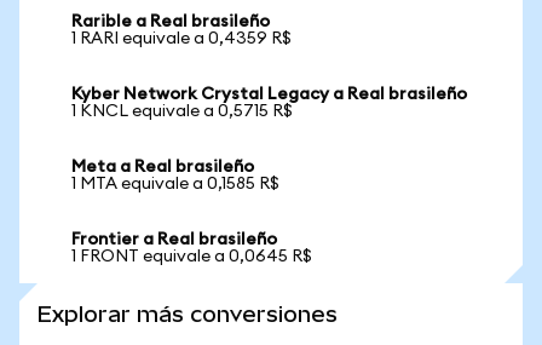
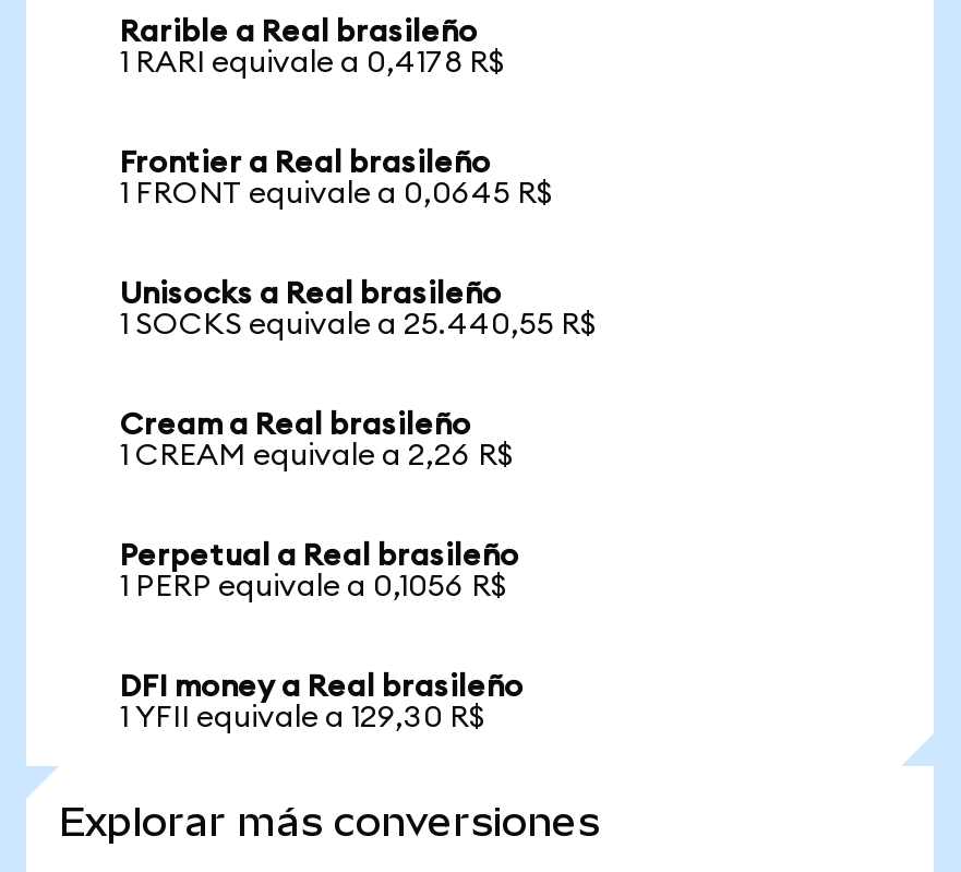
- 1 RARI equivale a 0,4359 R$
- Kyber Network Crystal Legacy a Real brasileño
- 1 KNCL equivale a 0,5715 R$
- Meta a Real brasileño
- 1 MTA equivale a 0,1585 R$
+ 1 RARI equivale a 0,4178 R$

moved up: Frontier a Real brasileño | 1 FRONT equivale a 0,0645 R$

+ Unisocks a Real brasileño
+ 1 SOCKS equivale a 25.440,55 R$
+ Cream a Real brasileño
+ 1 CREAM equivale a 2,26 R$
+ Perpetual a Real brasileño
+ 1 PERP equivale a 0,1056 R$
+ DFI money a Real brasileño
+ 1 YFII equivale a 129,30 R$
